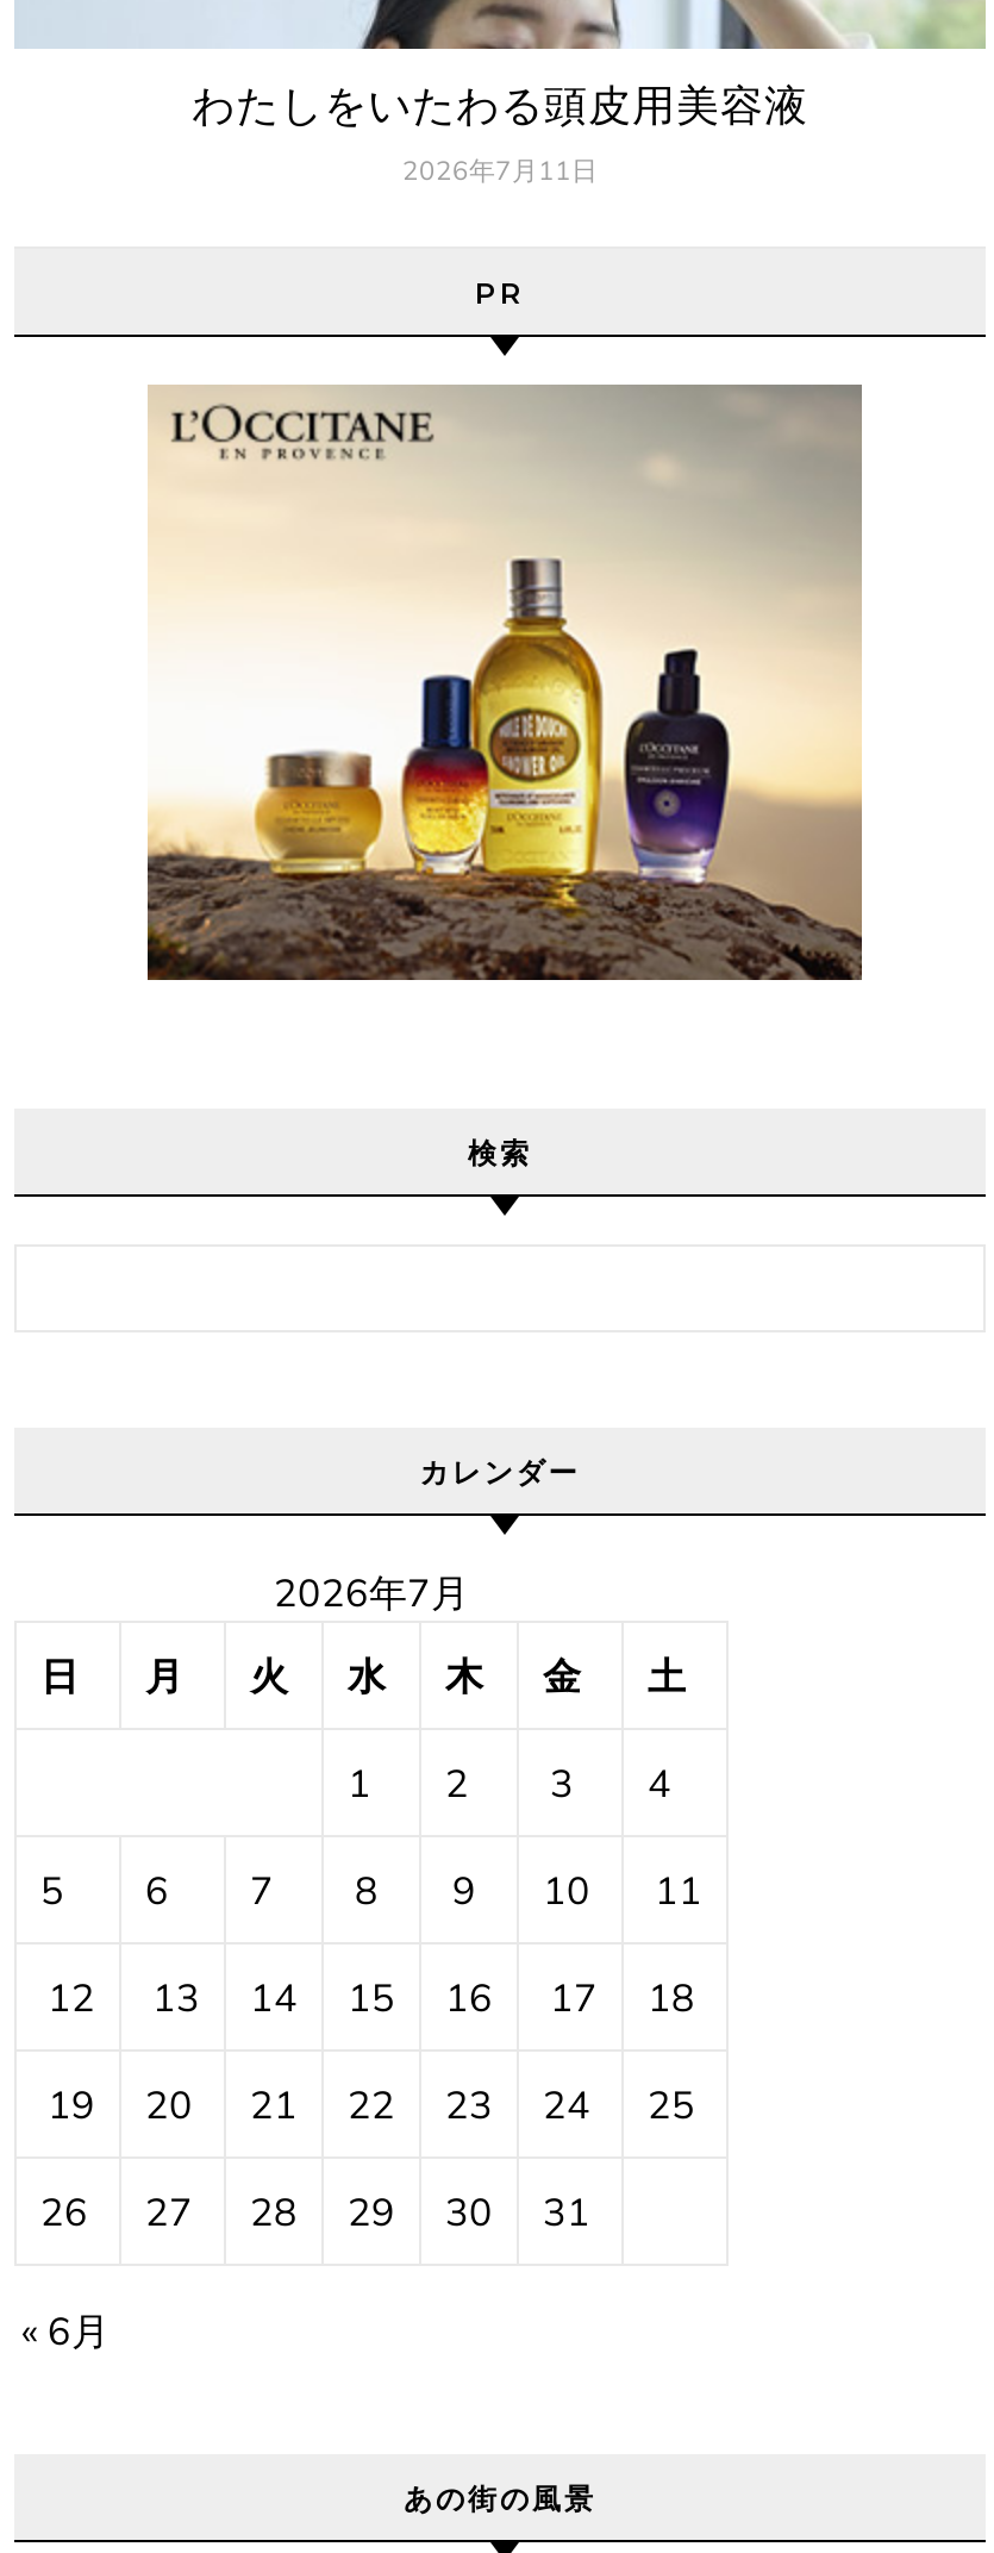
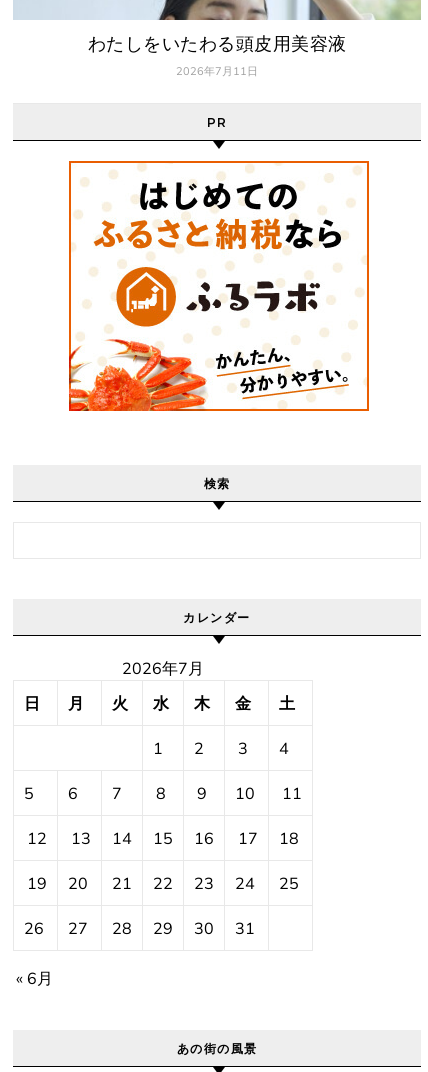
- [image]
+ [image]
